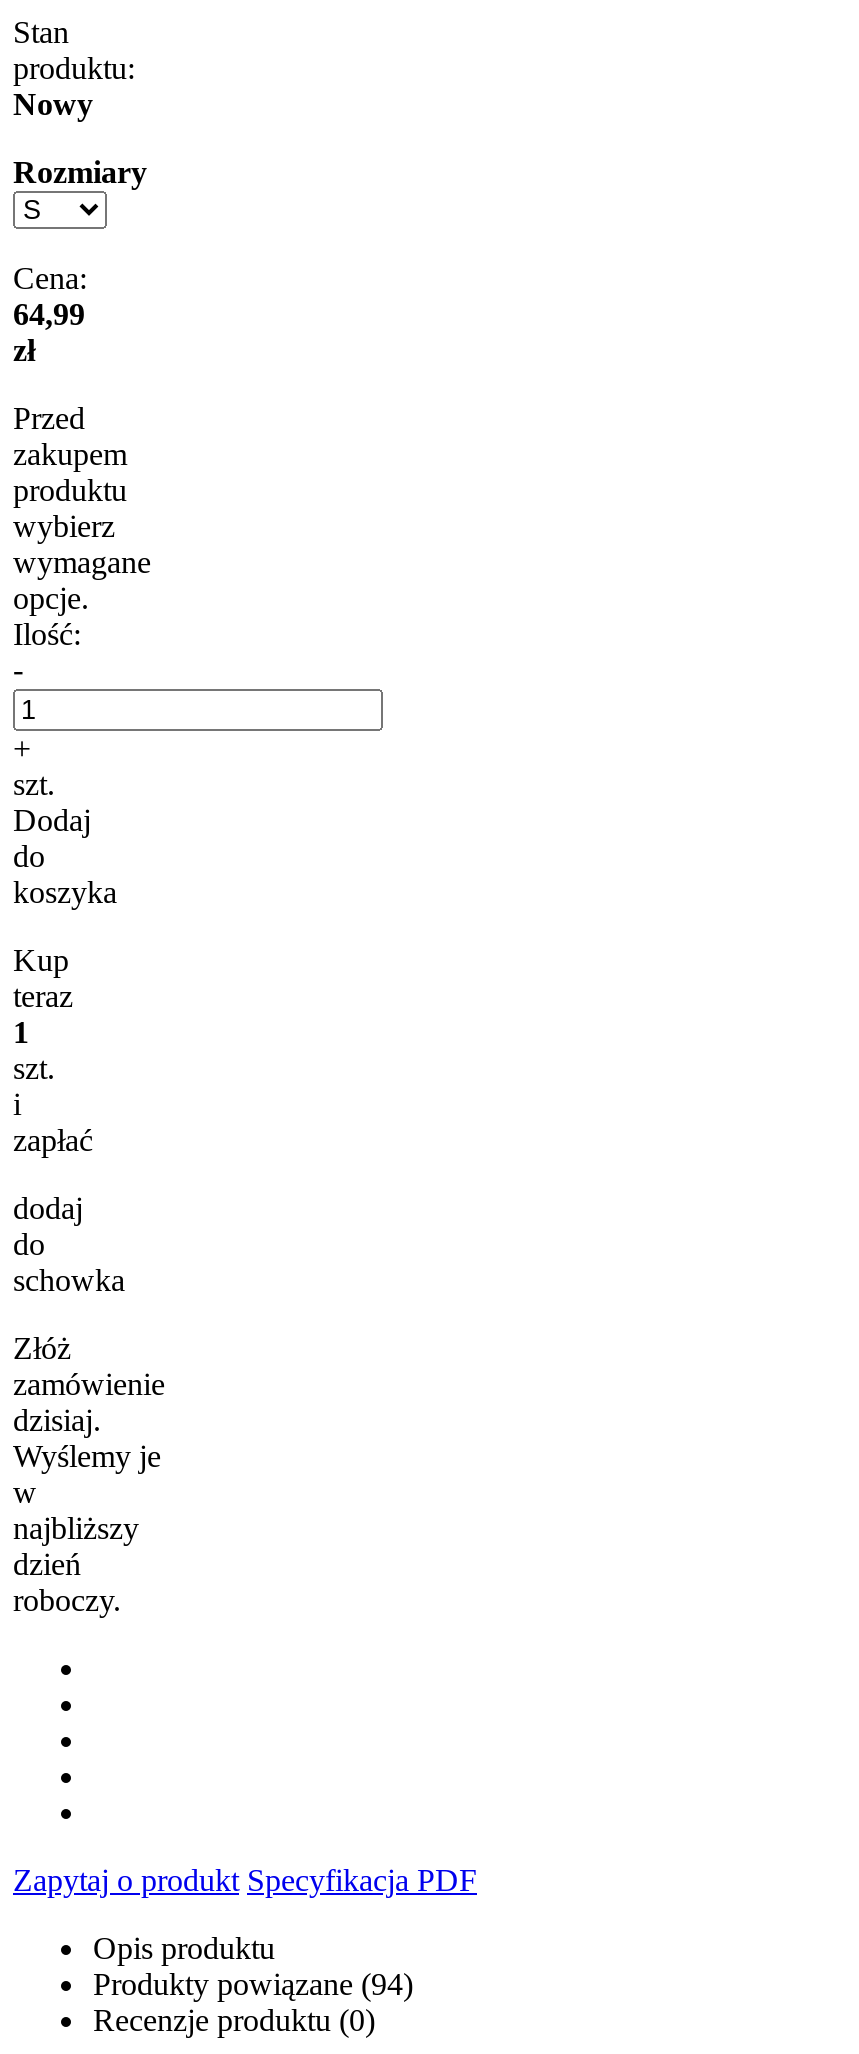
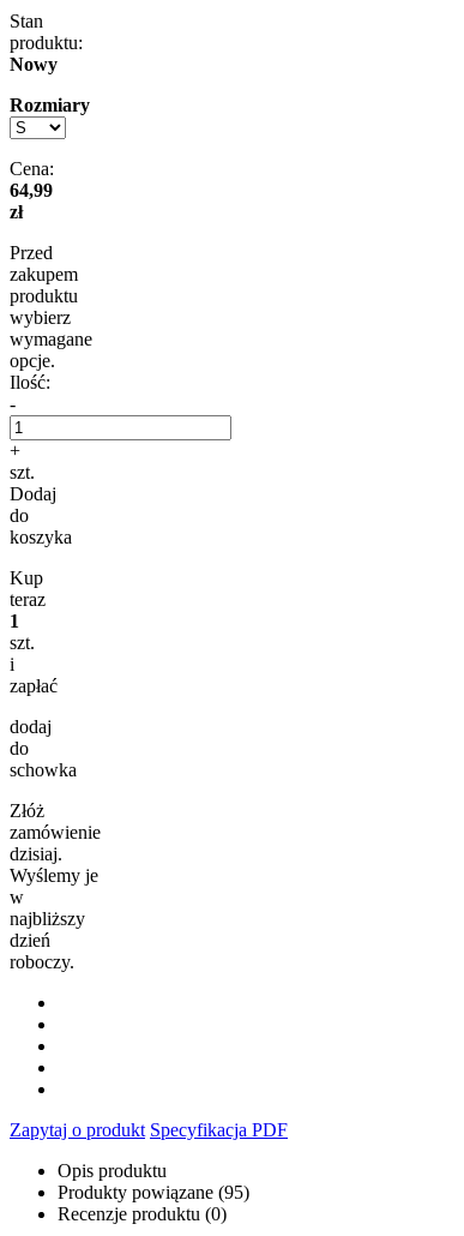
- Produkty powiązane (94)
+ Produkty powiązane (95)
